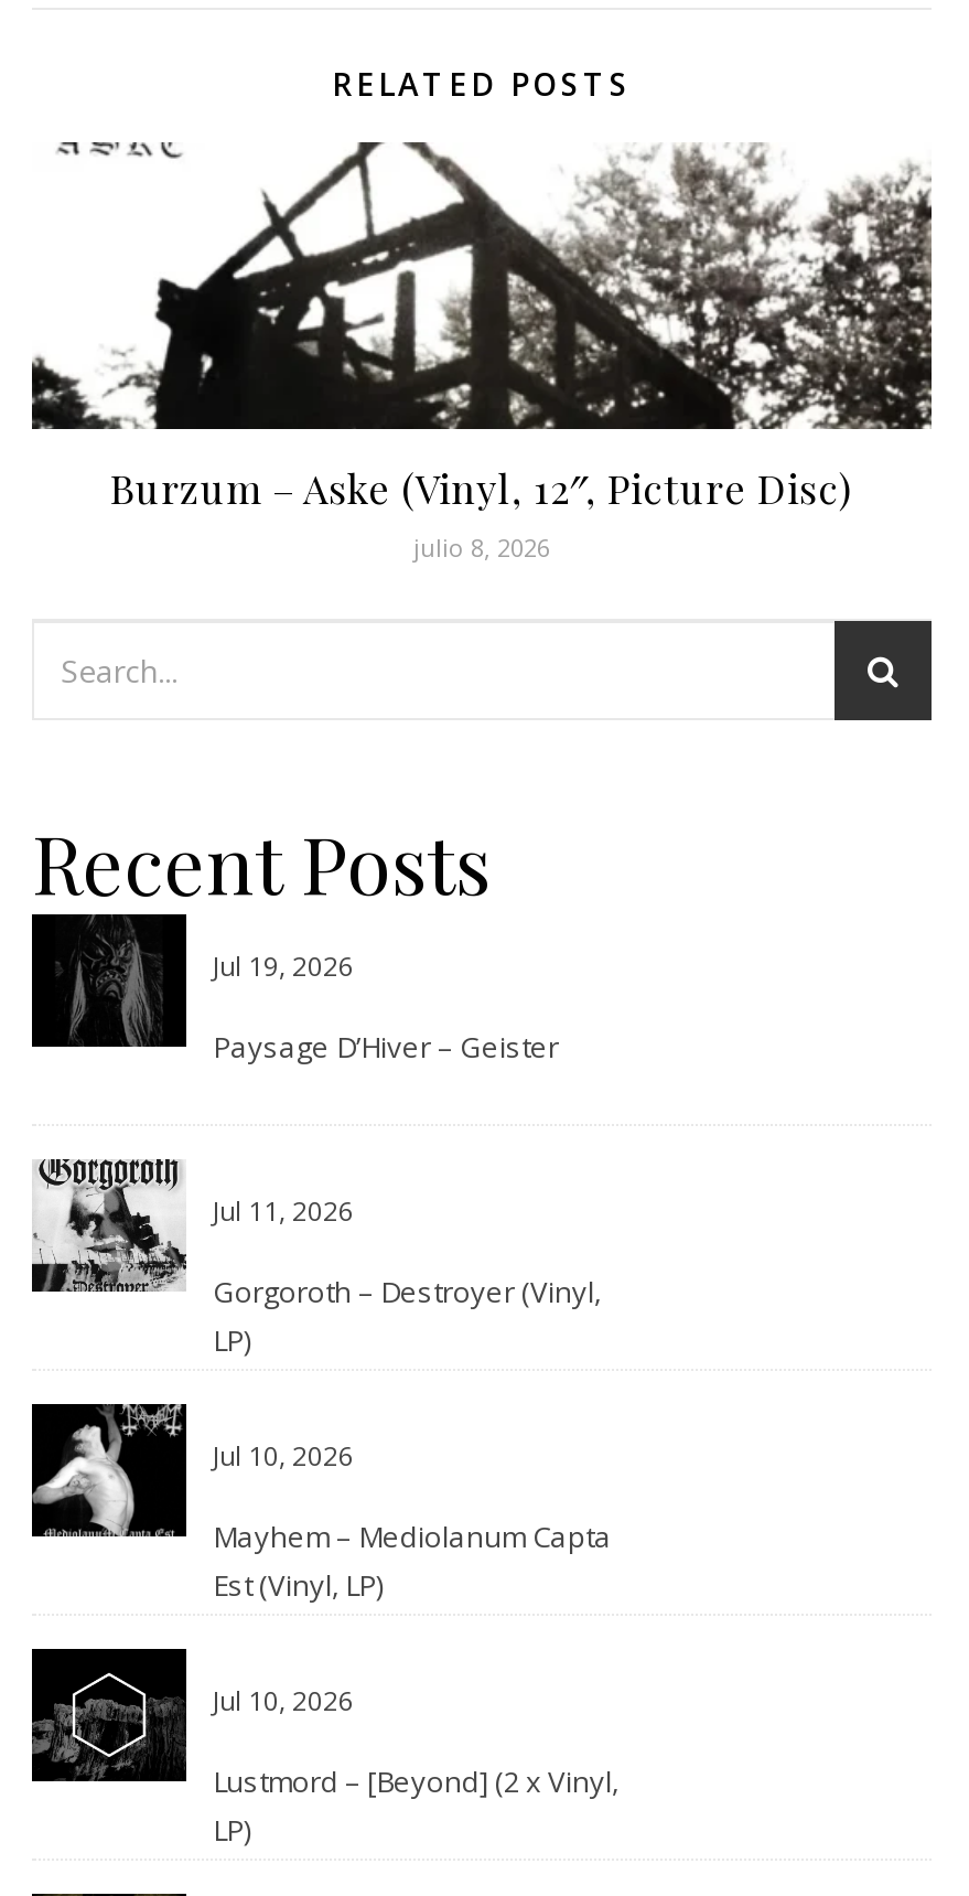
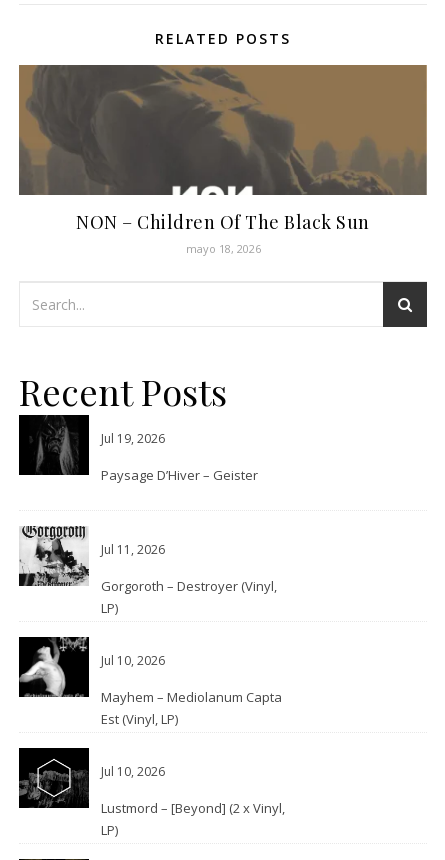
- [image]
- Burzum – Aske (Vinyl, 12″, Picture Disc)
- julio 8, 2026
+ [image]
+ NON – Children Of The Black Sun
+ mayo 18, 2026
